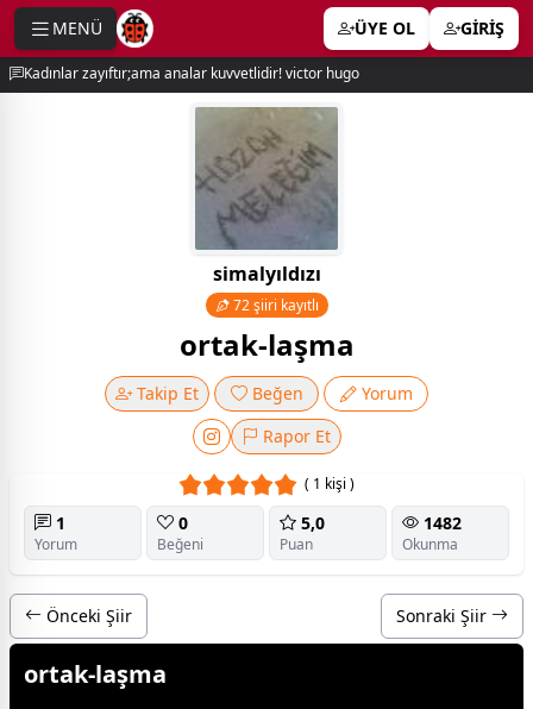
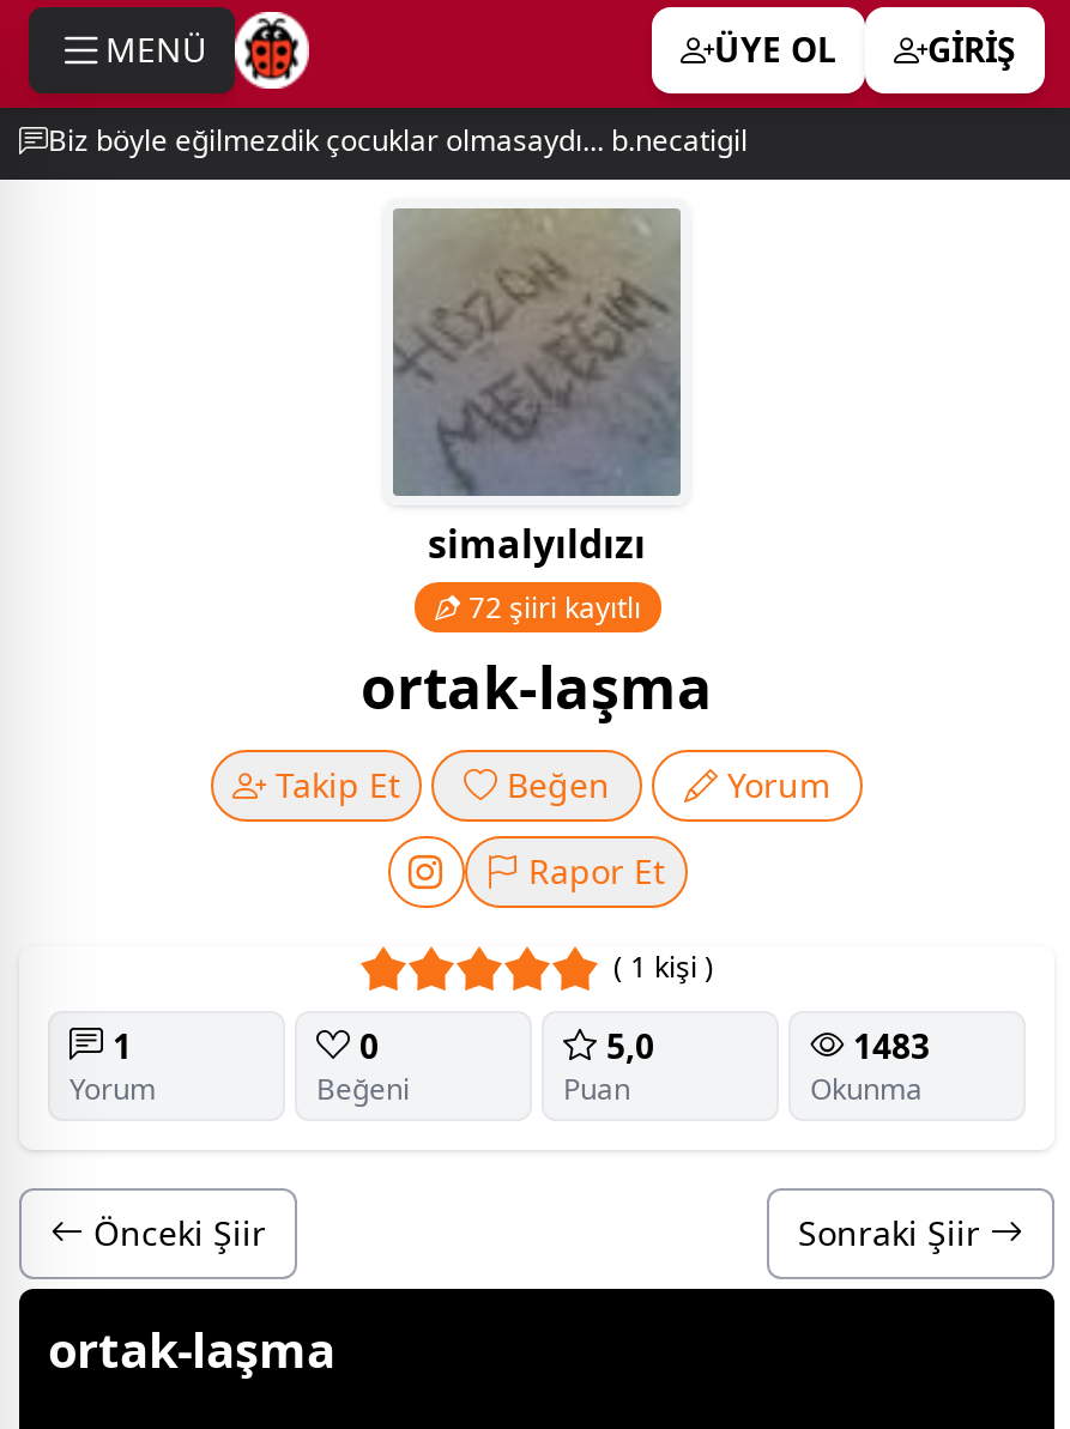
- Kadınlar zayıftır;ama analar kuvvetlidir! victor hugo
+ Biz böyle eğilmezdik çocuklar olmasaydı... b.necatigil

- 1482
+ 1483
